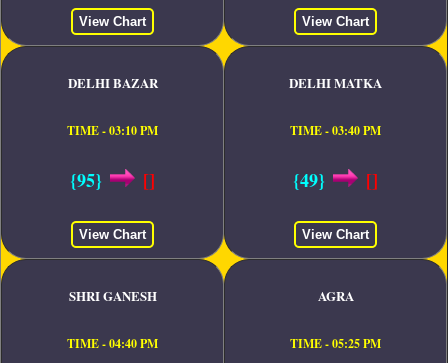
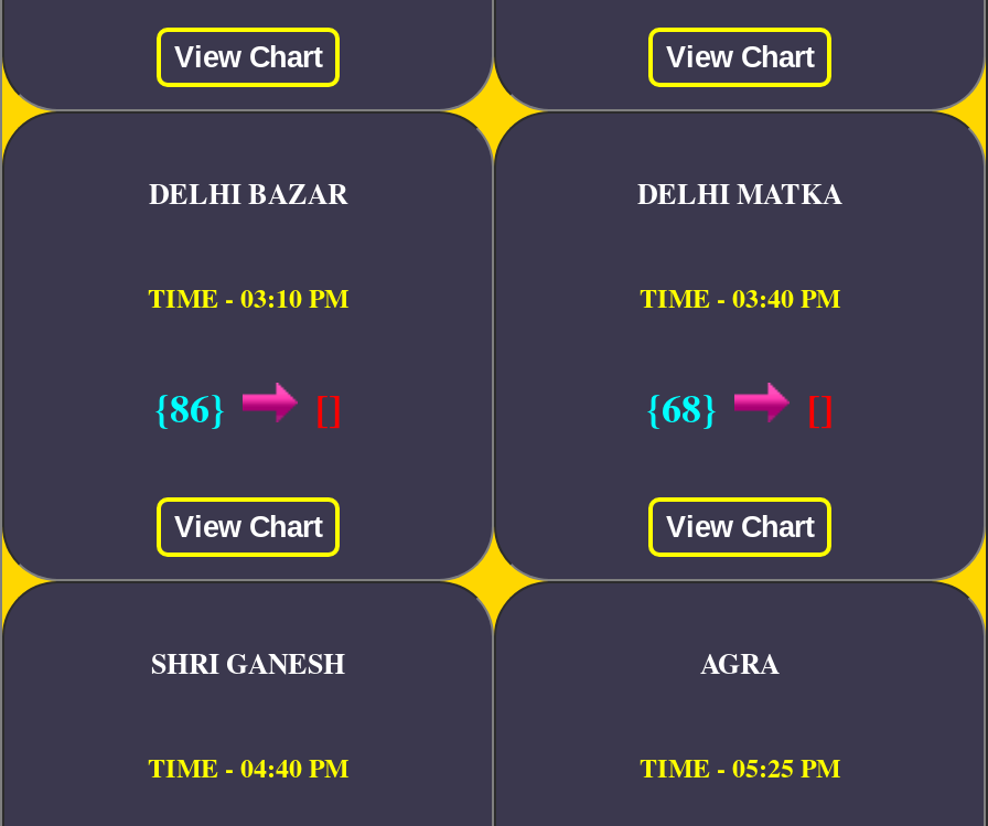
- {95}
+ {86}

- {49}
+ {68}
